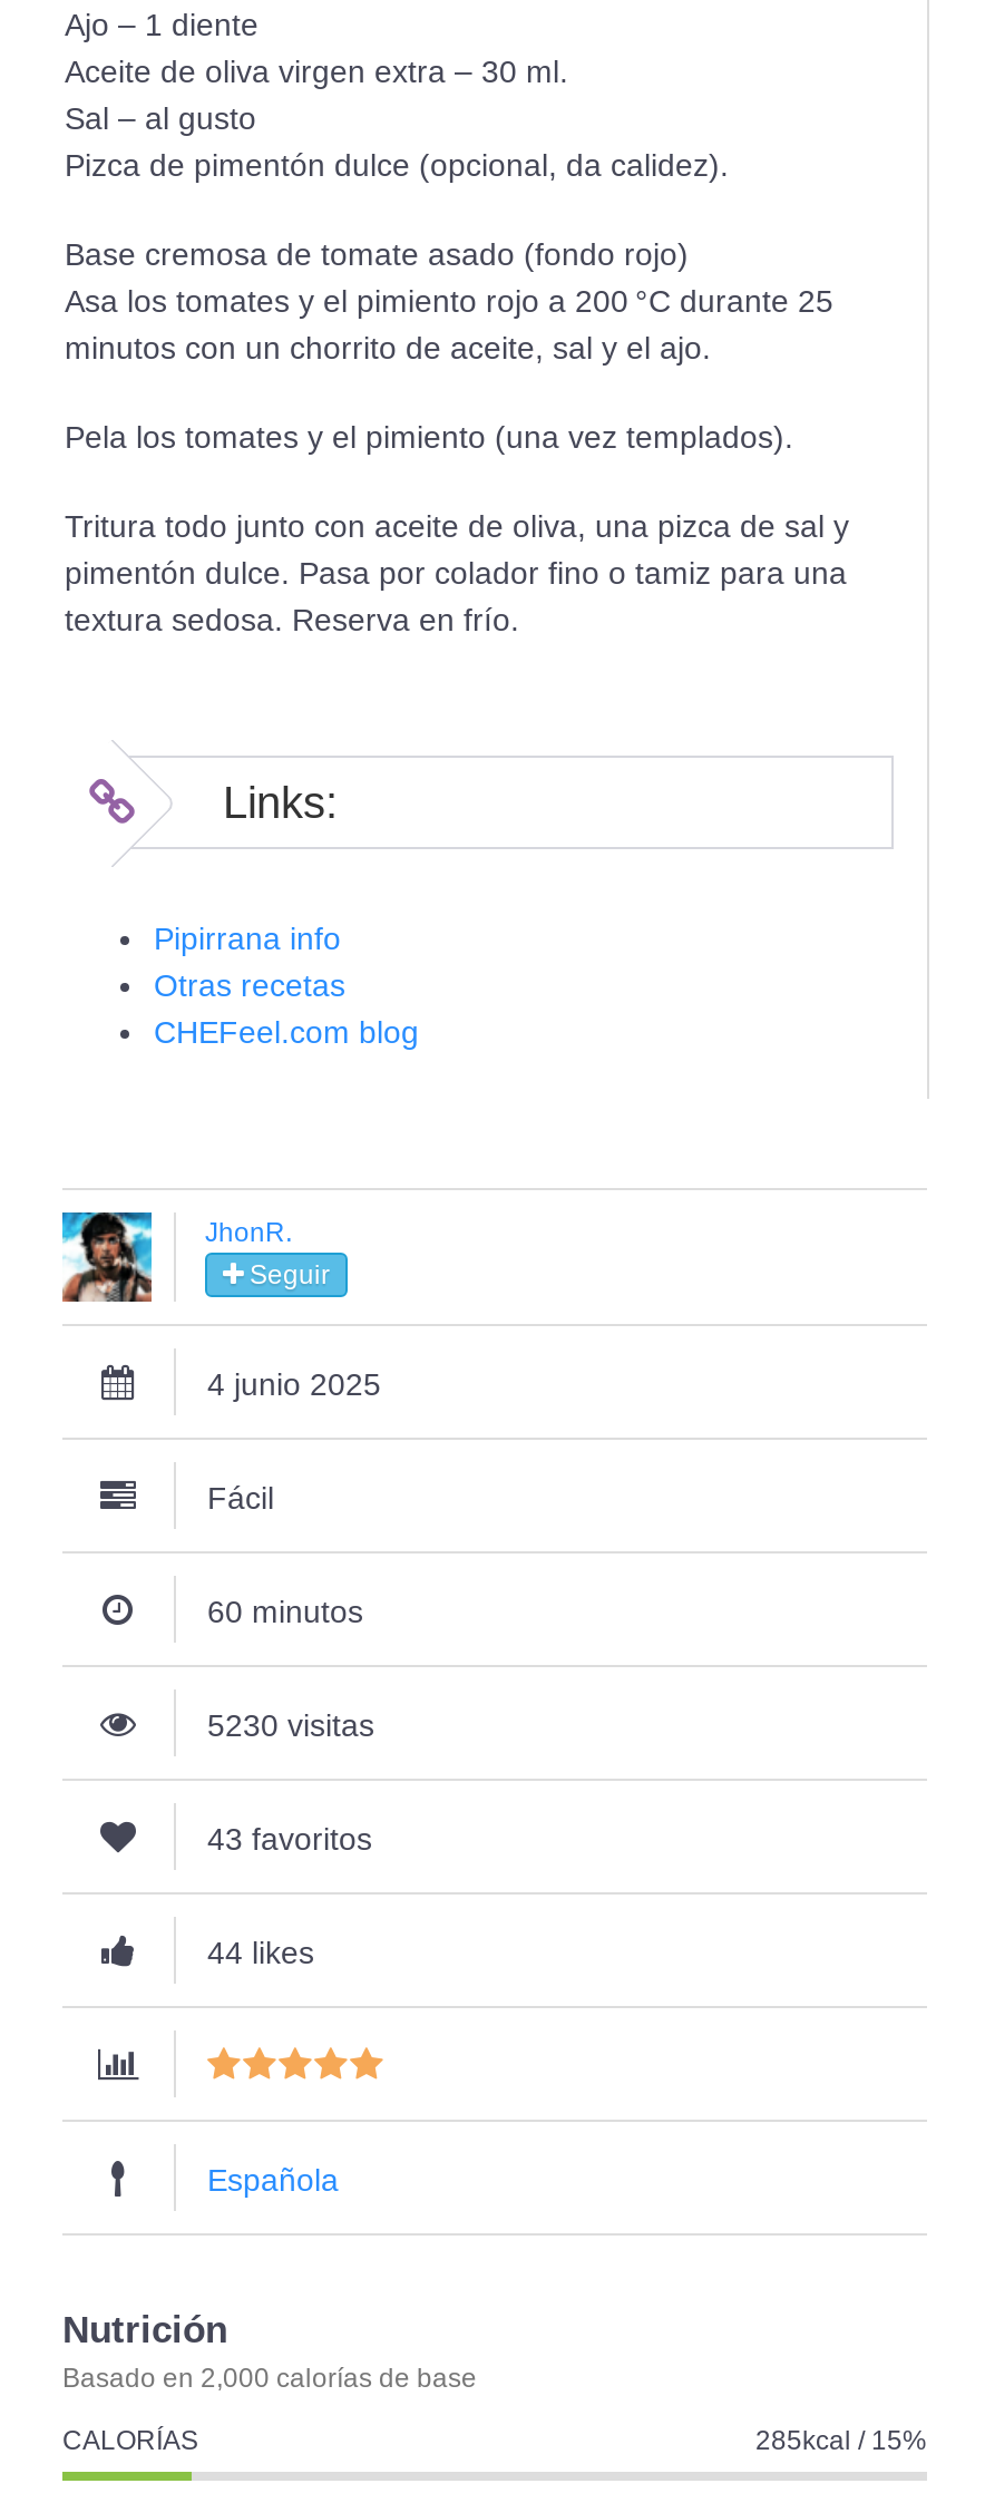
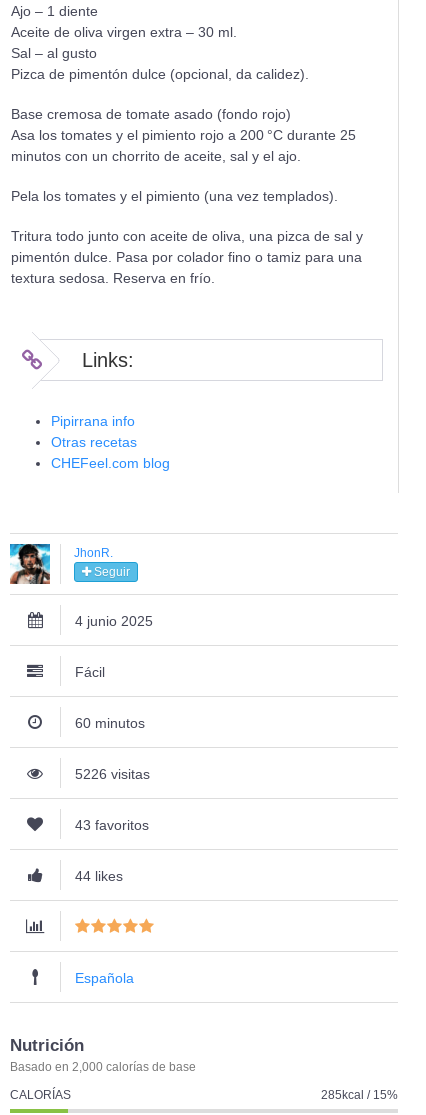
- 5230 visitas
+ 5226 visitas
